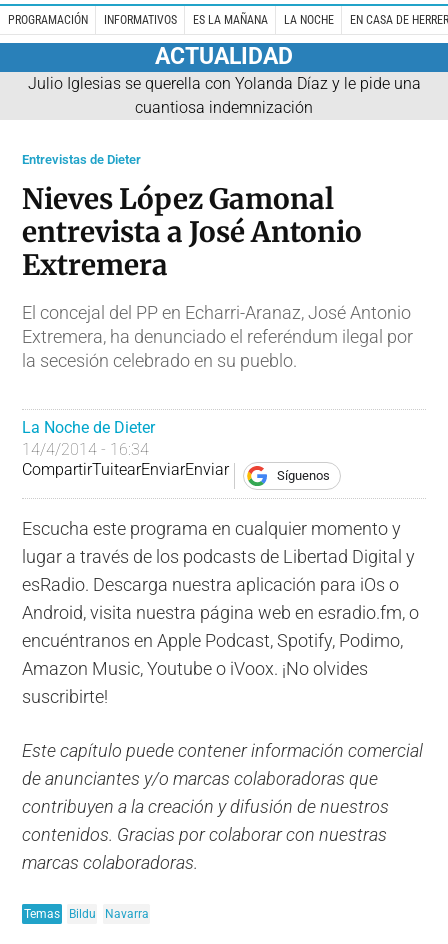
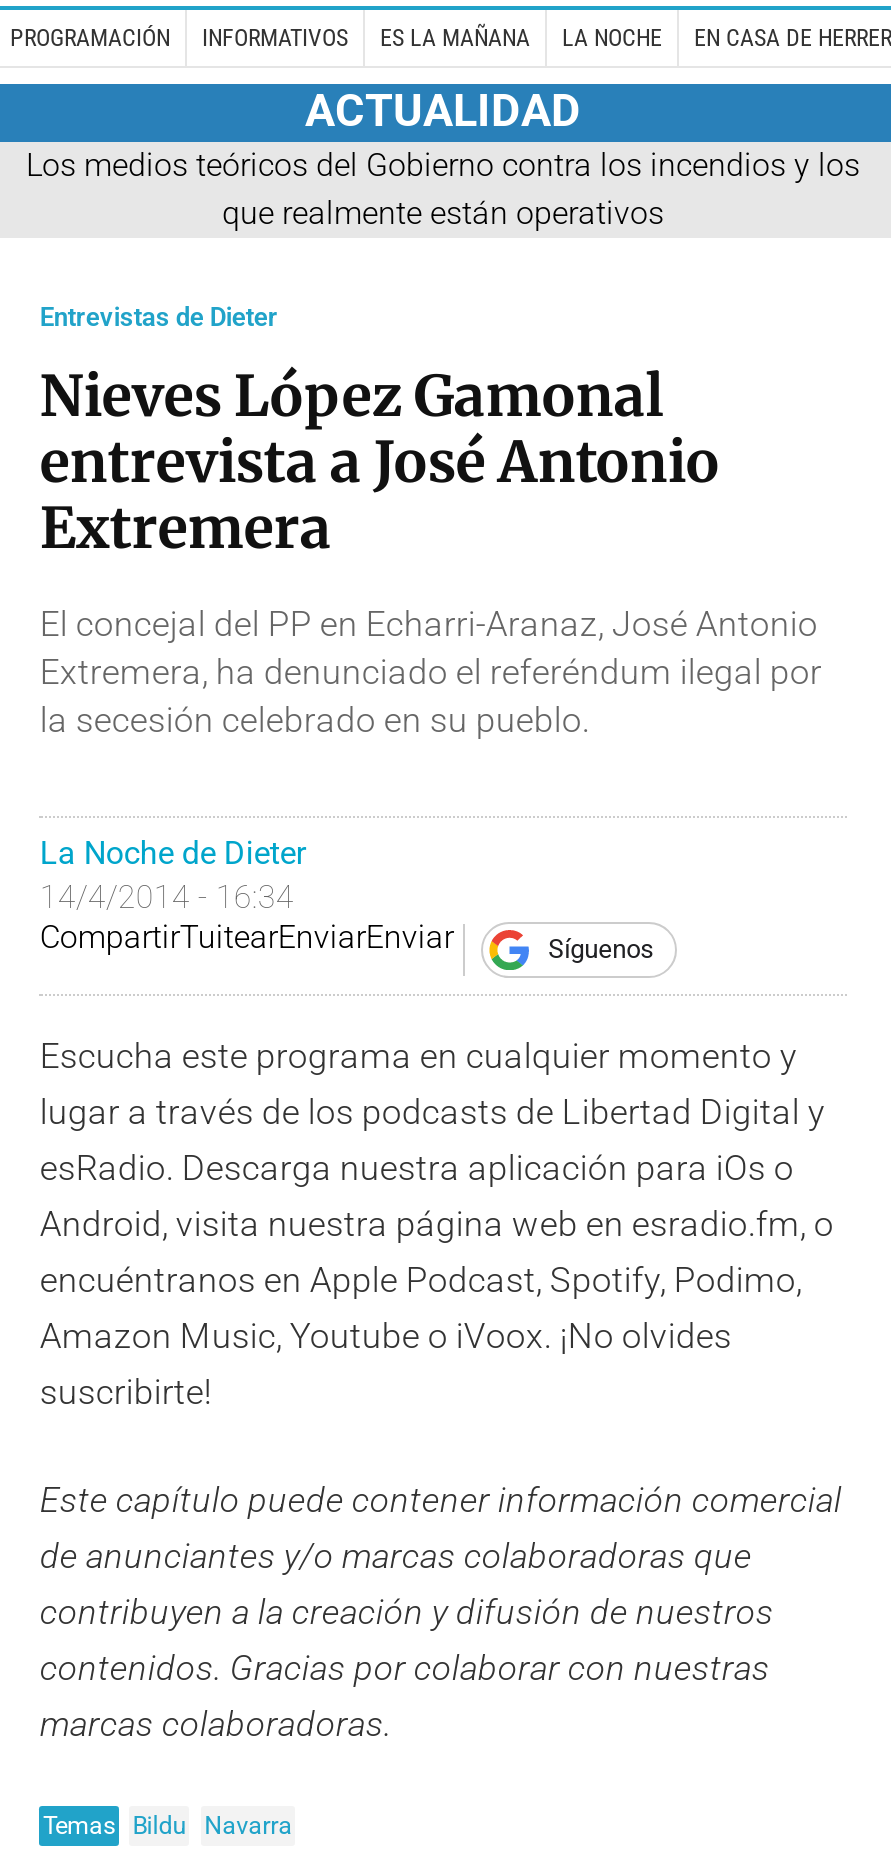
- Julio Iglesias se querella con Yolanda Díaz y le pide una
- cuantiosa indemnización
+ Los medios teóricos del Gobierno contra los incendios y los
+ que realmente están operativos
